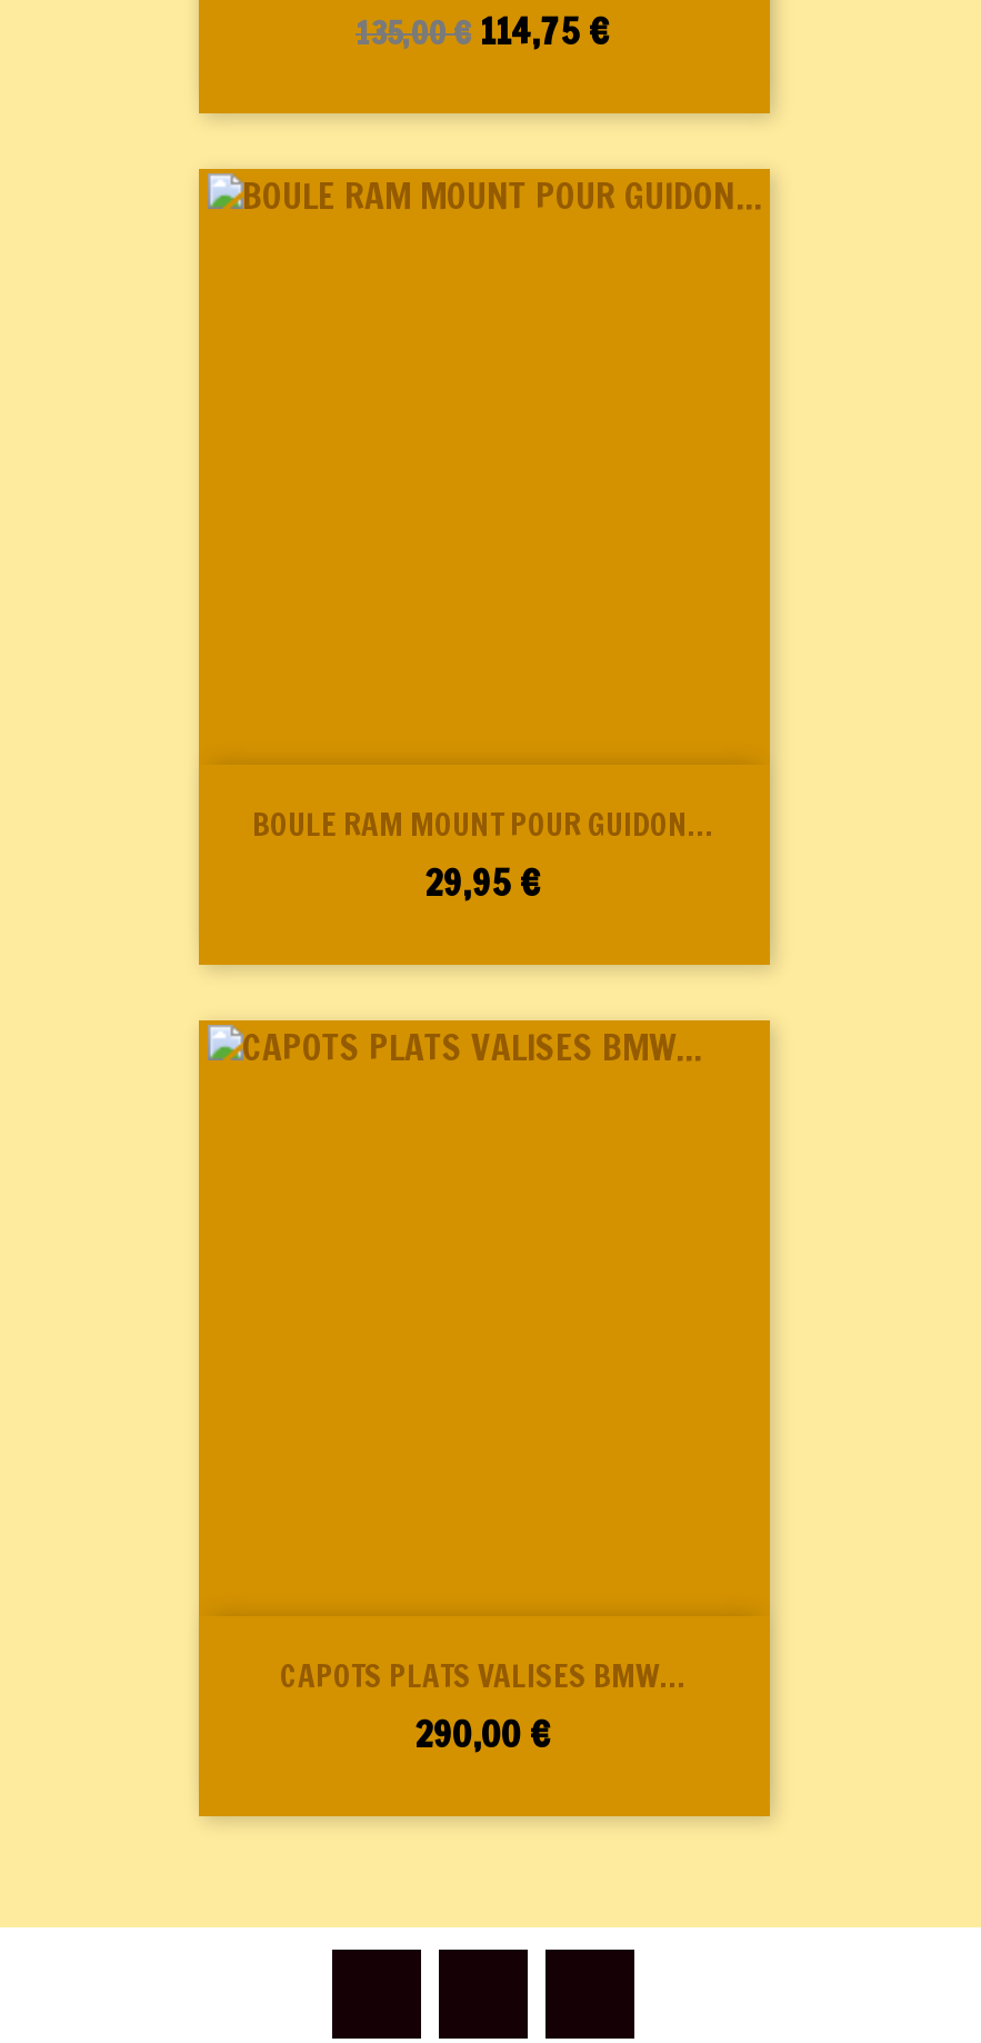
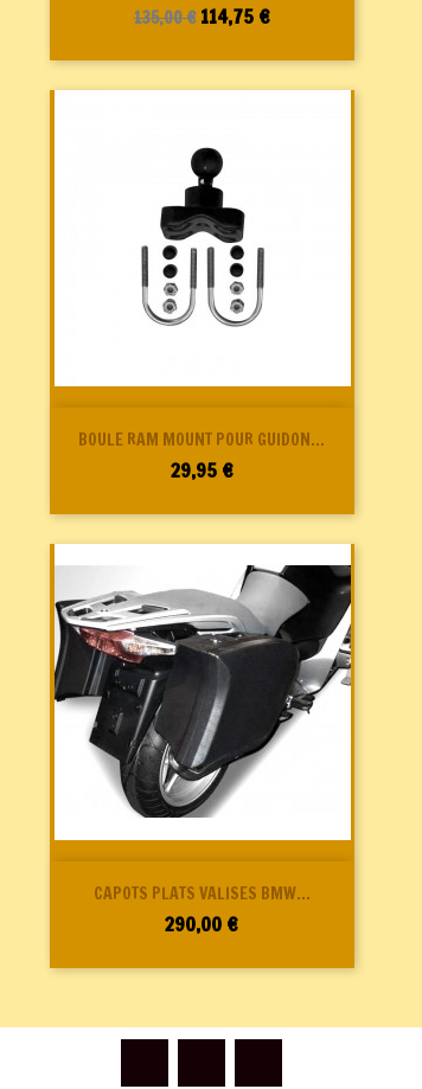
+ [image]

+ [image]
